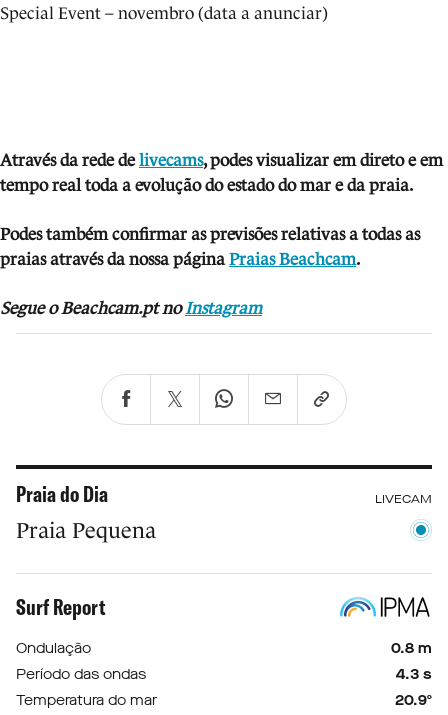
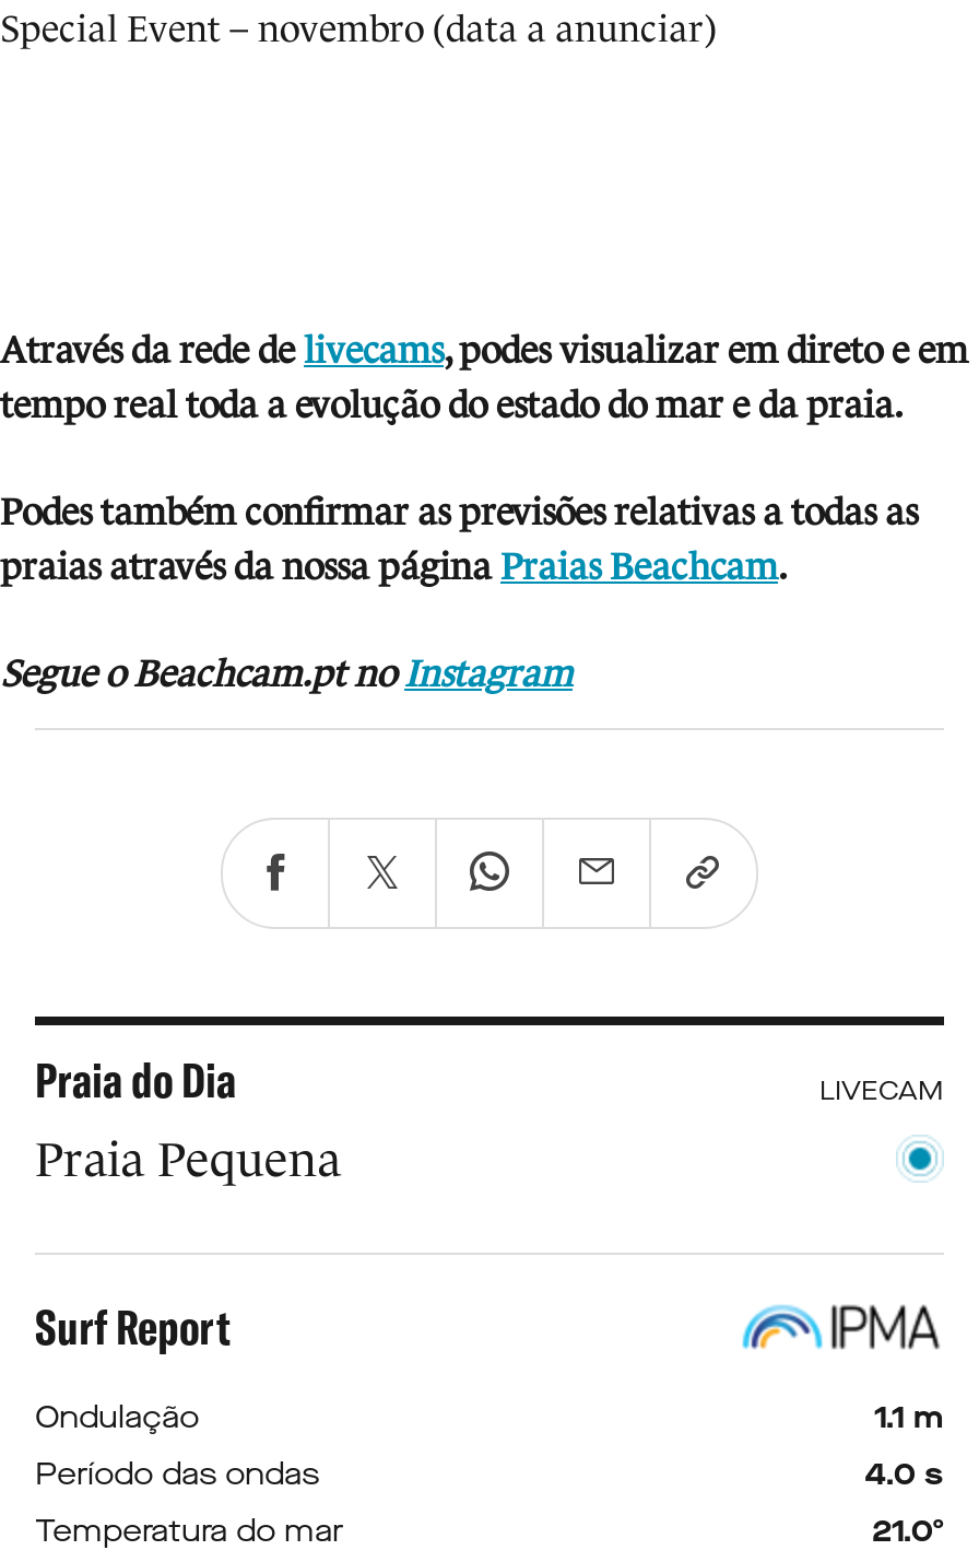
- 0.8 m
+ 1.1 m

- 4.3 s
+ 4.0 s

- 20.9º
+ 21.0º
